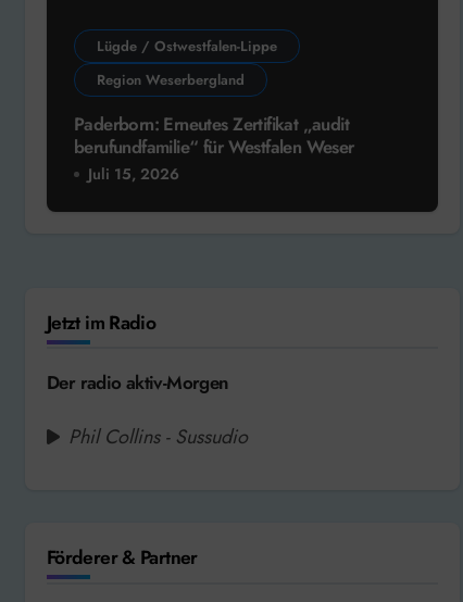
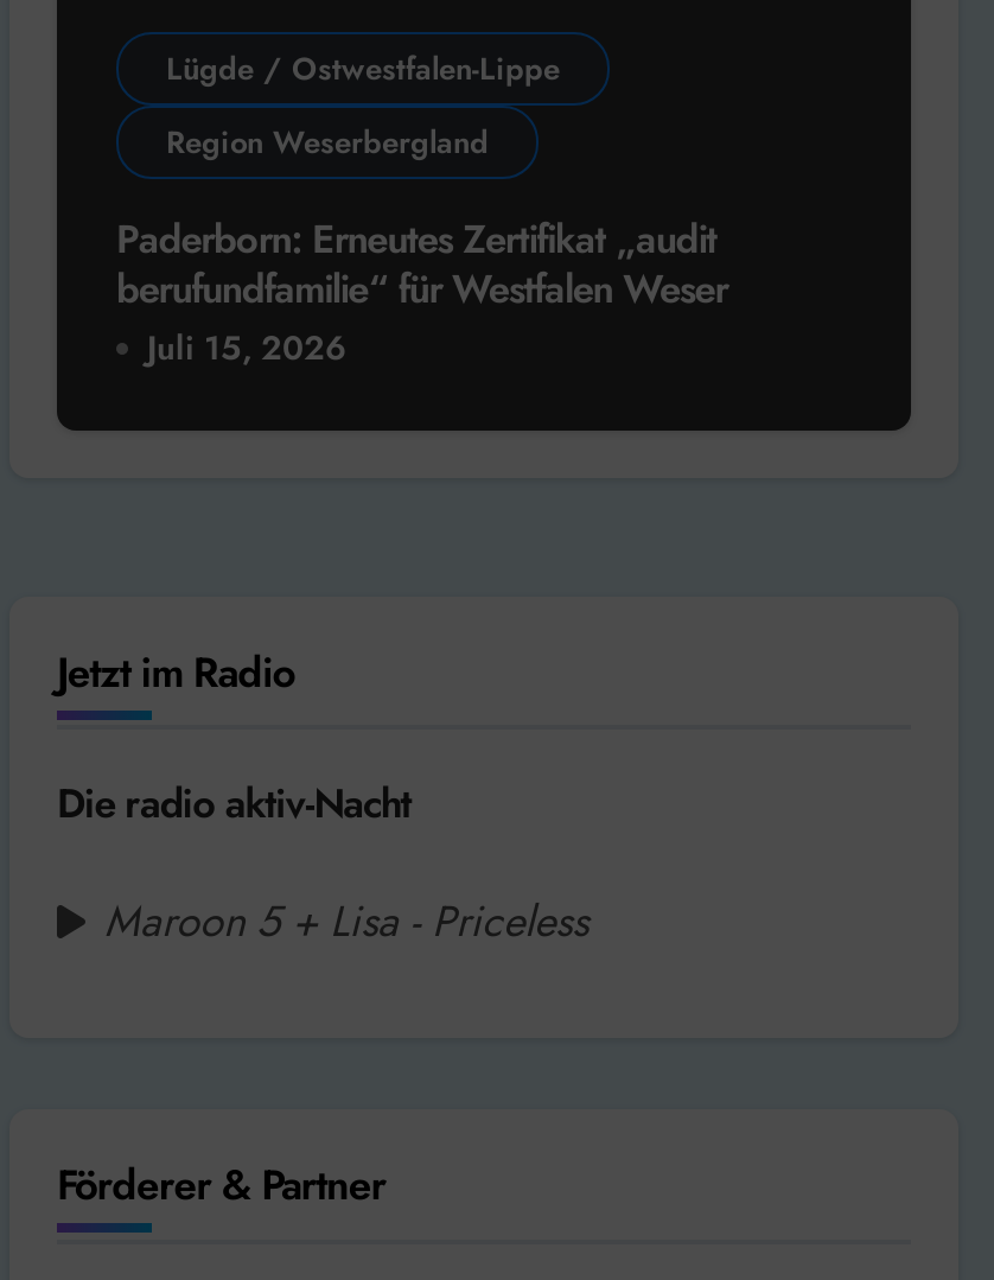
- Der radio aktiv-Morgen
+ Die radio aktiv-Nacht

- Phil Collins - Sussudio
+ Maroon 5 + Lisa - Priceless
